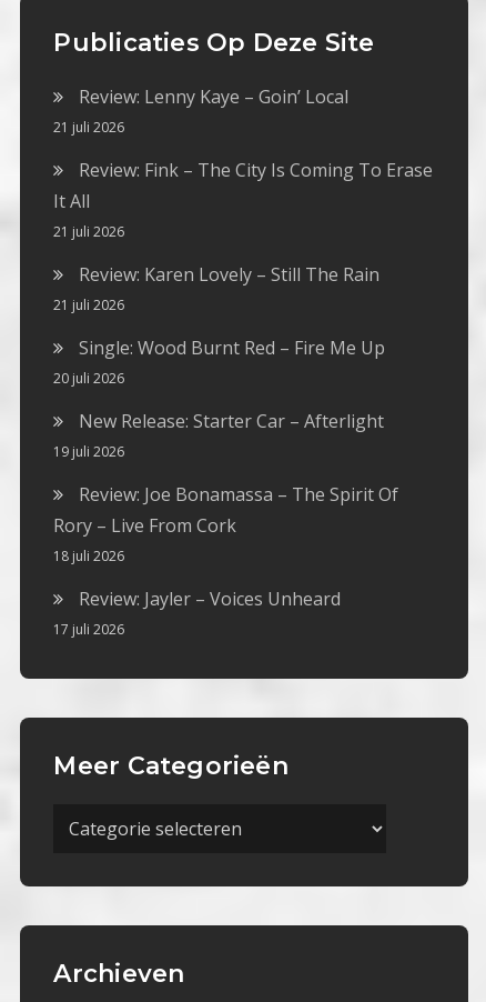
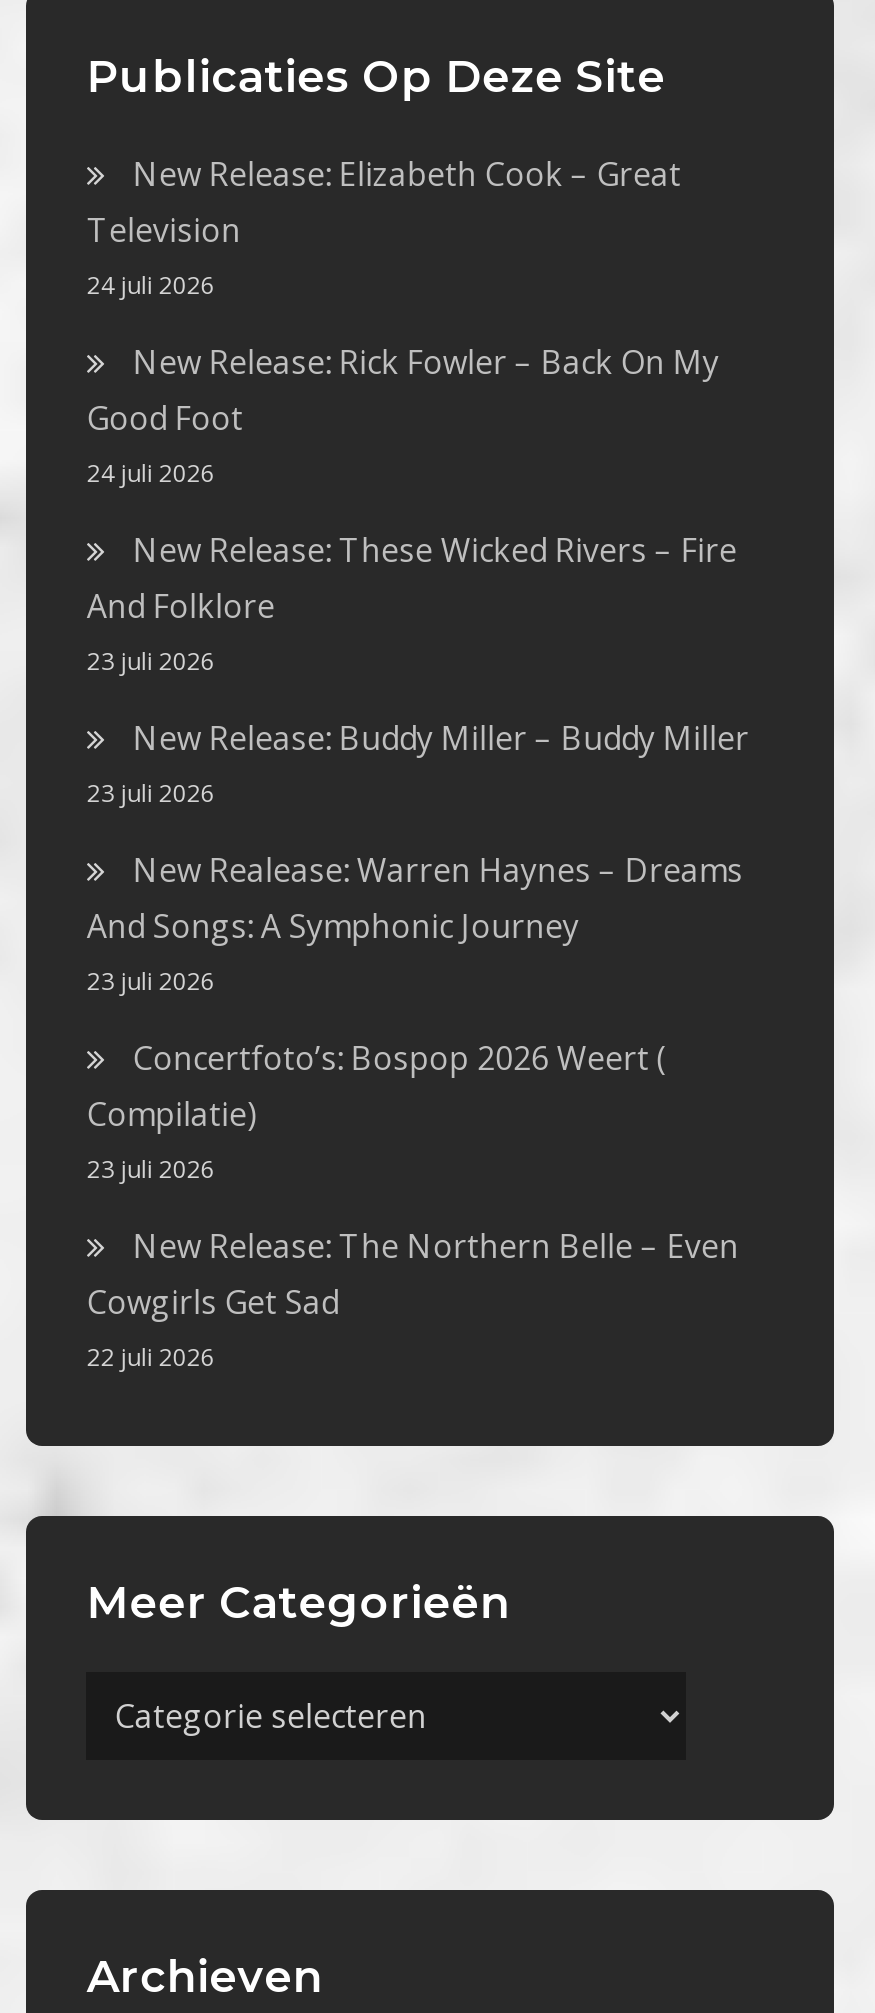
- Review: Lenny Kaye – Goin’ Local
- 21 juli 2026
+ New Release: Elizabeth Cook – Great
+ Television
+ 24 juli 2026

- Review: Fink – The City Is Coming To Erase
- It All
- 21 juli 2026
+ New Release: Rick Fowler – Back On My
+ Good Foot
+ 24 juli 2026

- Review: Karen Lovely – Still The Rain
- 21 juli 2026
+ New Release: These Wicked Rivers – Fire
+ And Folklore
+ 23 juli 2026

- Single: Wood Burnt Red – Fire Me Up
- 20 juli 2026
+ New Release: Buddy Miller – Buddy Miller
+ 23 juli 2026

- New Release: Starter Car – Afterlight
- 19 juli 2026
+ New Realease: Warren Haynes – Dreams
+ And Songs: A Symphonic Journey
+ 23 juli 2026

- Review: Joe Bonamassa – The Spirit Of
- Rory – Live From Cork
- 18 juli 2026
+ Concertfoto’s: Bospop 2026 Weert (
+ Compilatie)
+ 23 juli 2026

- Review: Jayler – Voices Unheard
- 17 juli 2026
+ New Release: The Northern Belle – Even
+ Cowgirls Get Sad
+ 22 juli 2026
